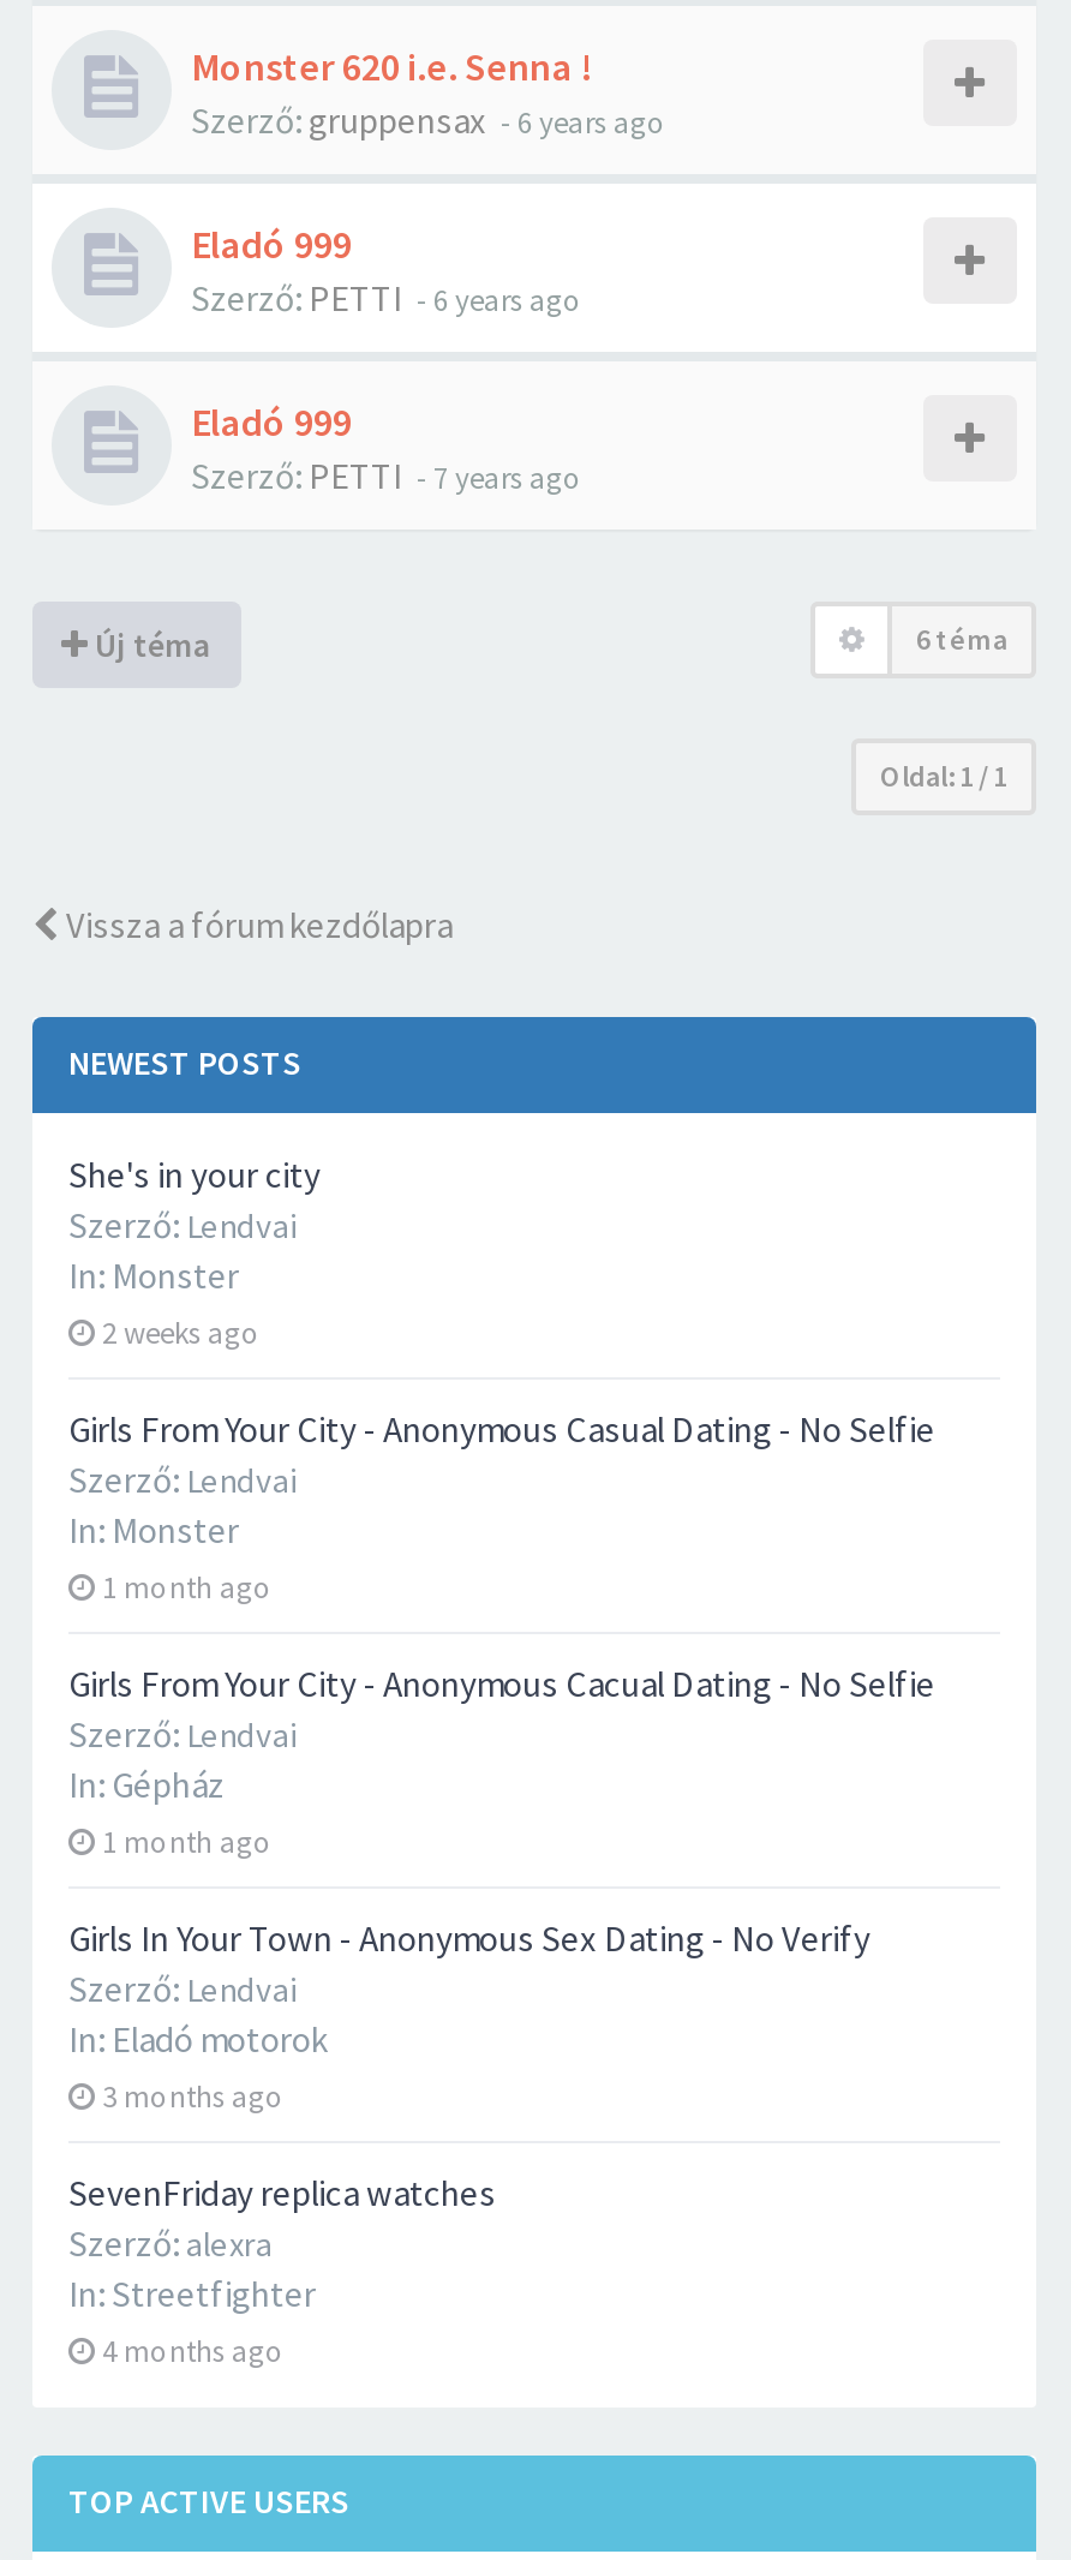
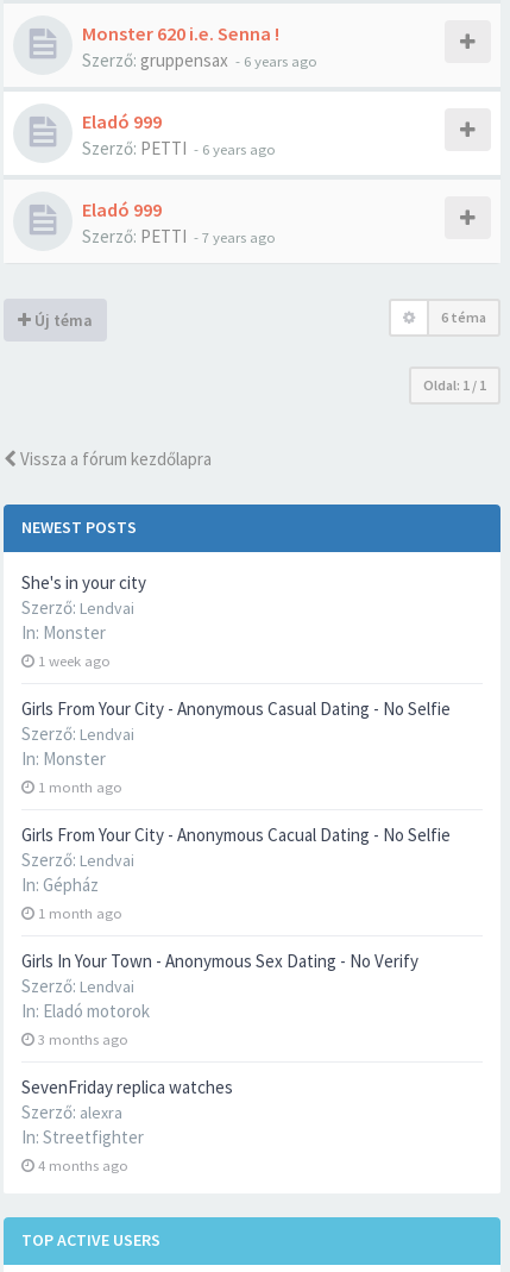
- 2 weeks ago
+ 1 week ago
